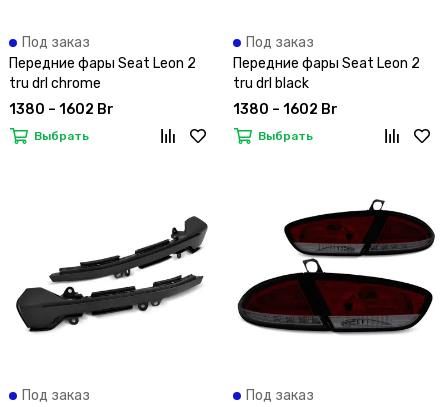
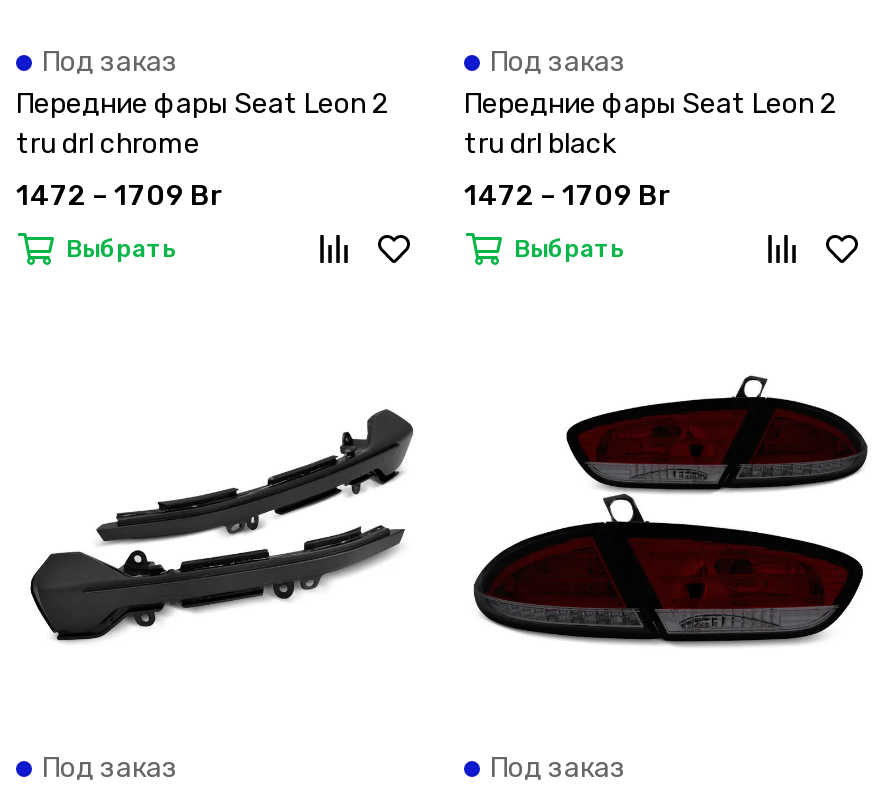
- 1380 – 1602 Br
+ 1472 – 1709 Br

- 1380 – 1602 Br
+ 1472 – 1709 Br
